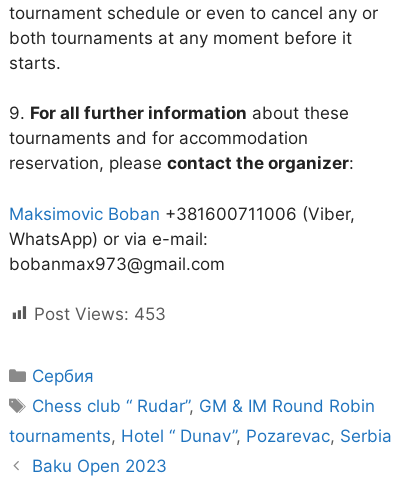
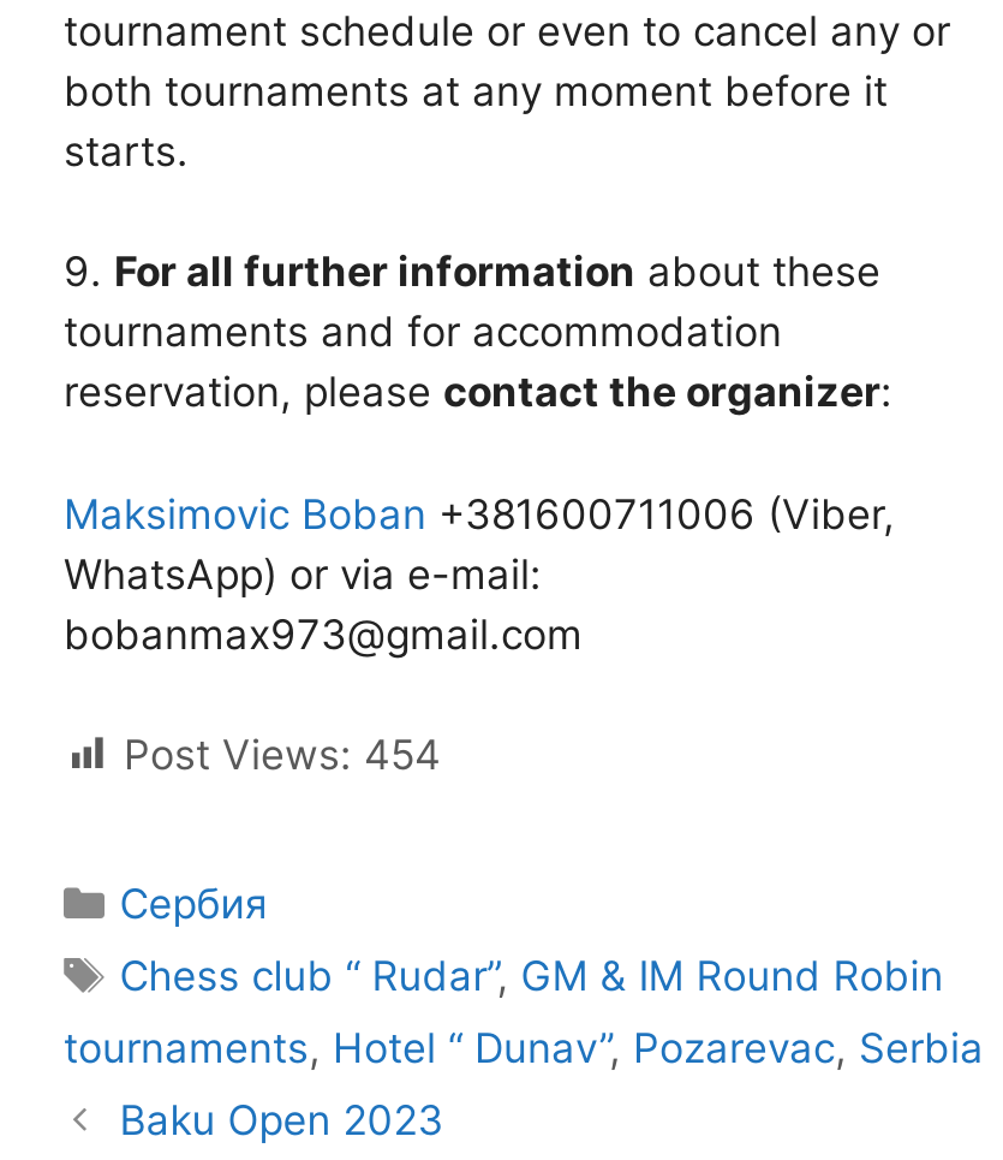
- Post Views: 453
+ Post Views: 454
